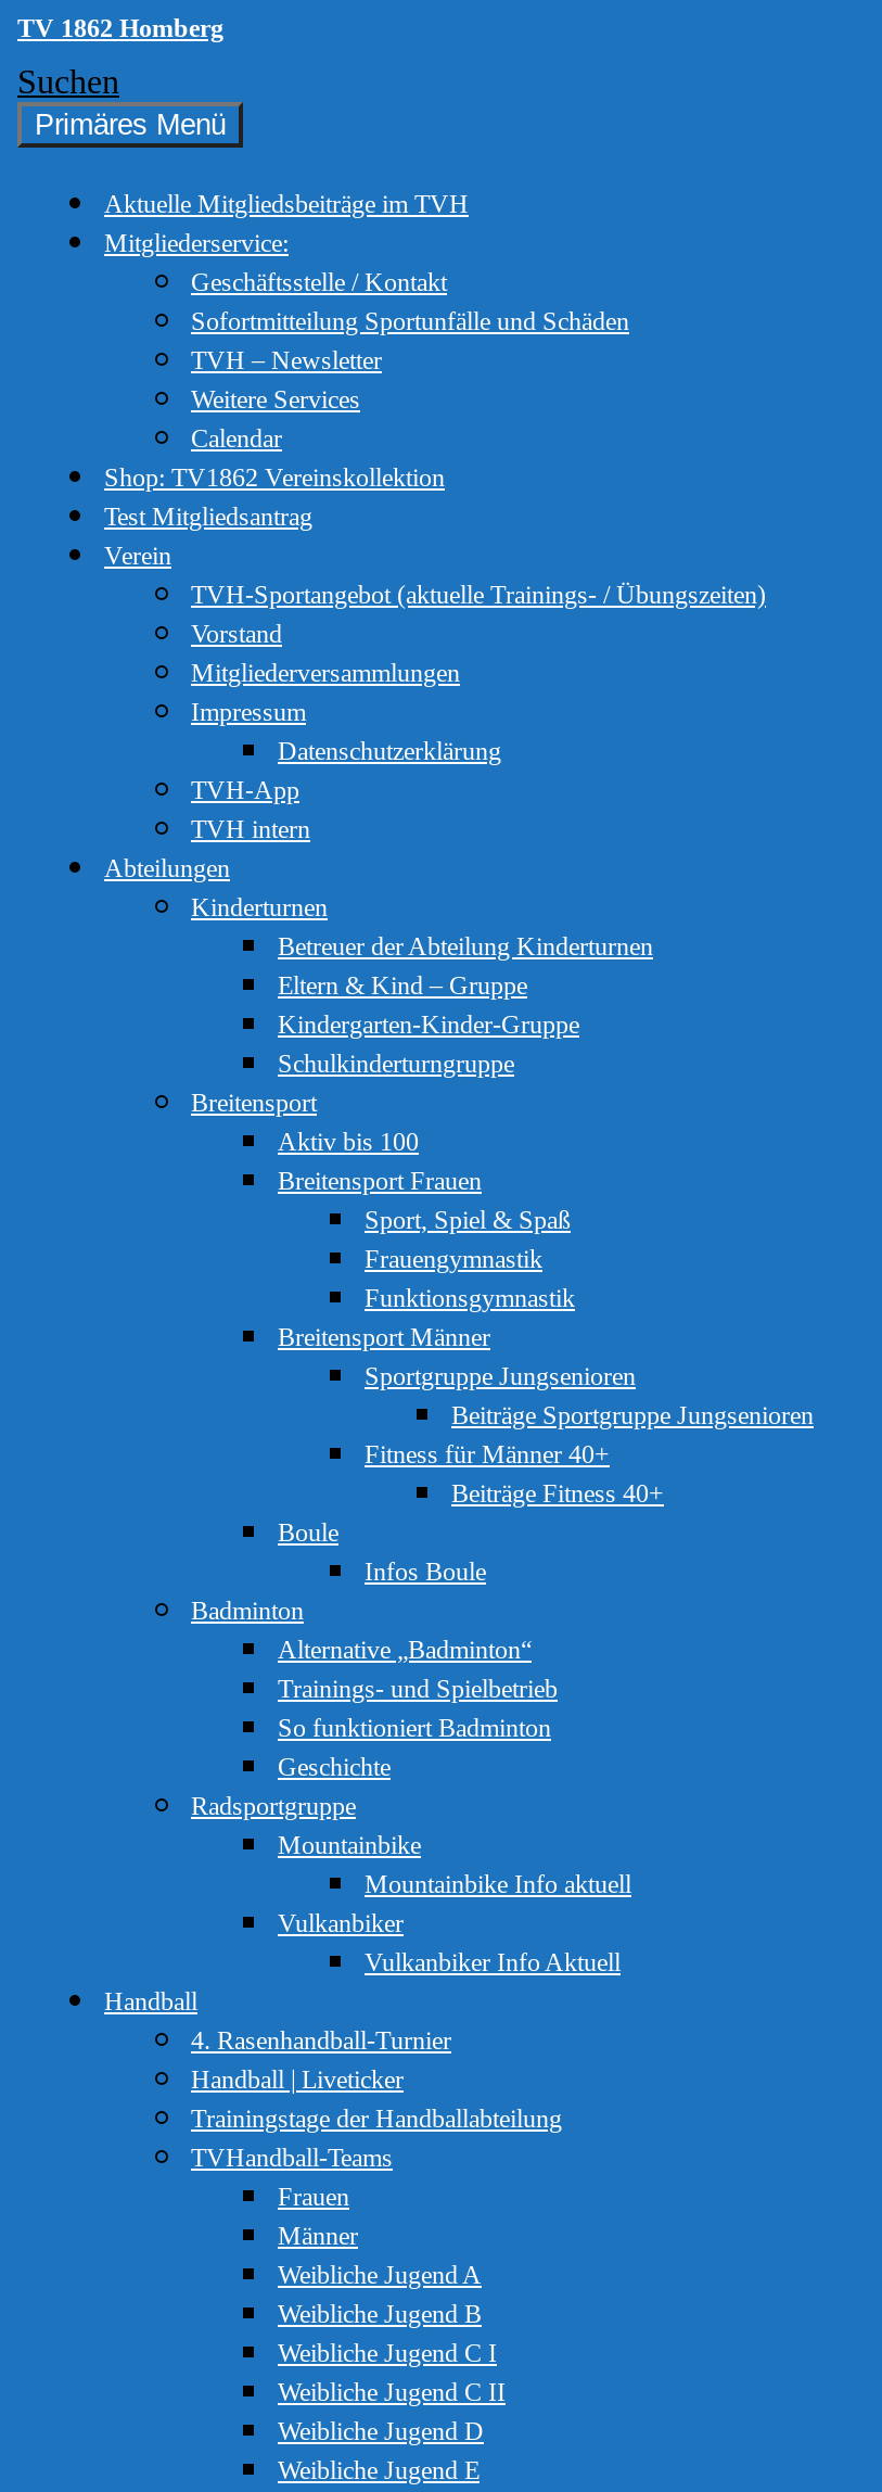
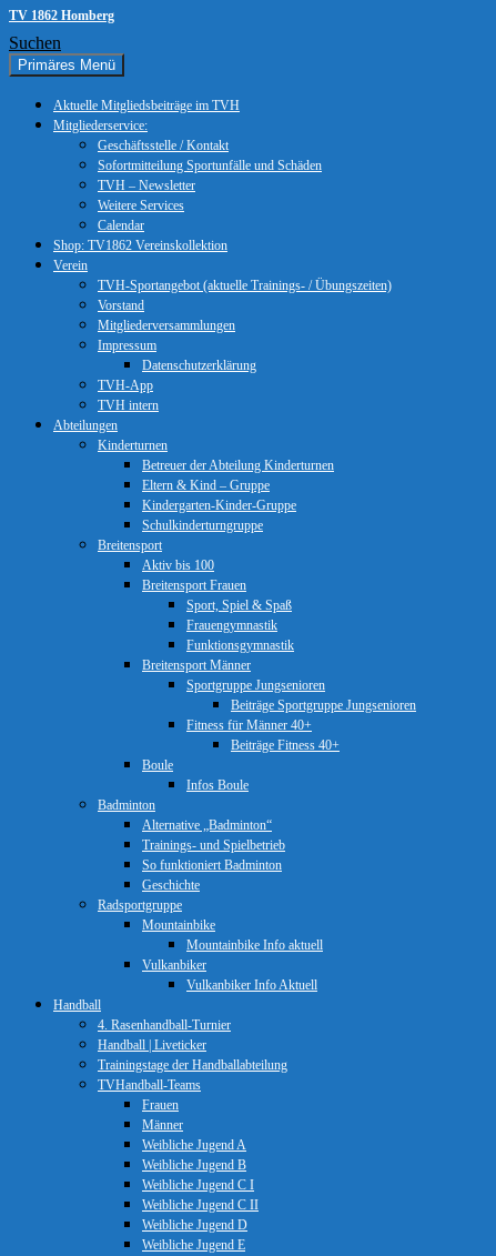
- Test Mitgliedsantrag
